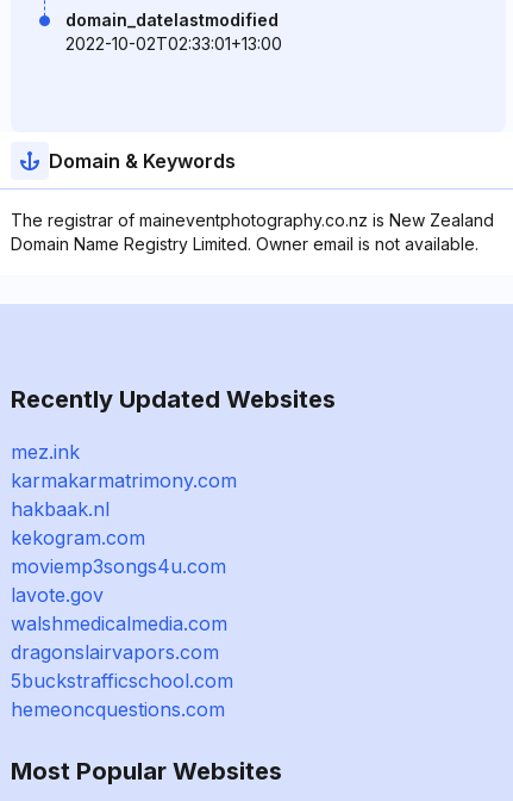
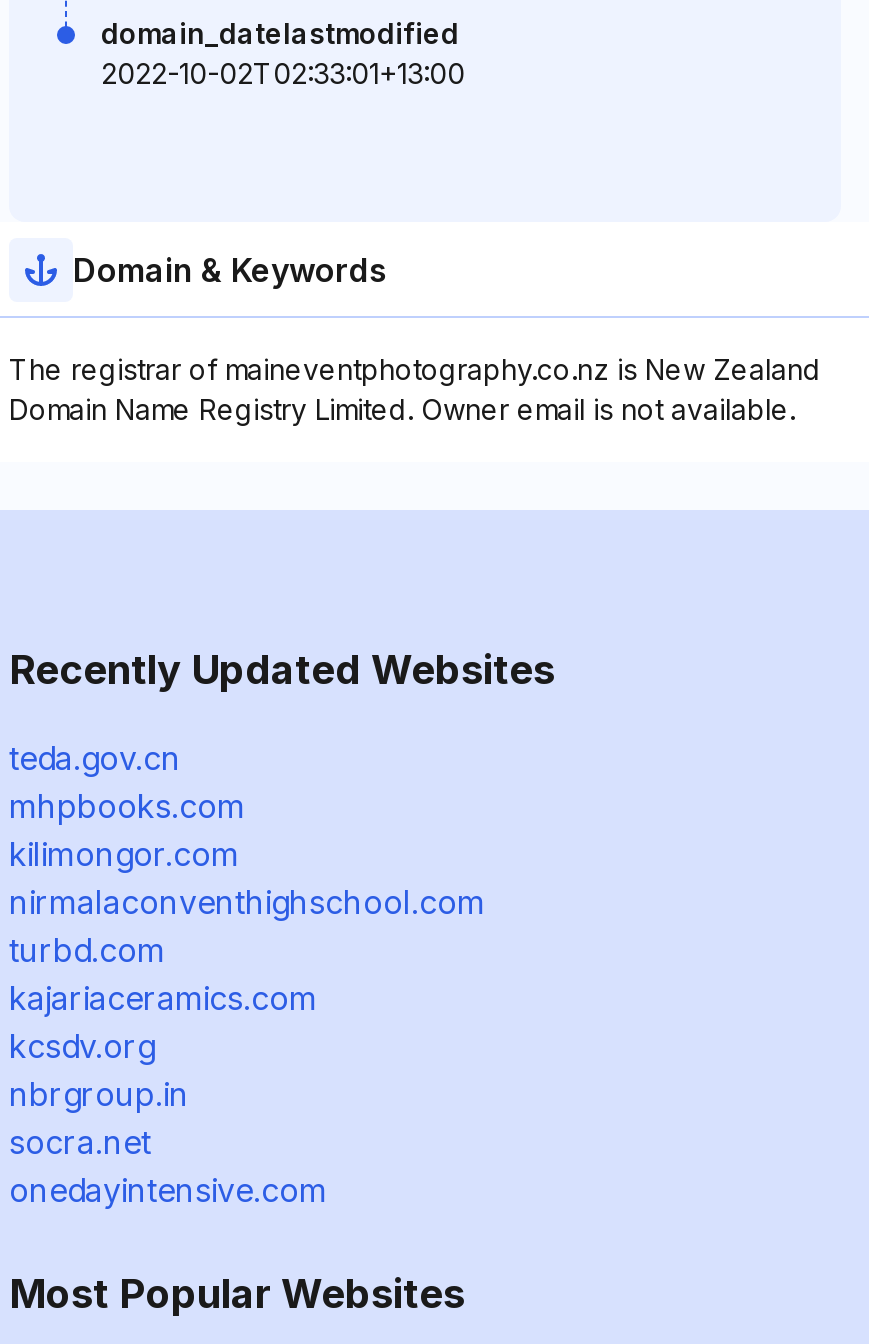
- mez.ink
- karmakarmatrimony.com
- hakbaak.nl
- kekogram.com
- moviemp3songs4u.com
- lavote.gov
- walshmedicalmedia.com
- dragonslairvapors.com
- 5buckstrafficschool.com
- hemeoncquestions.com
+ teda.gov.cn
+ mhpbooks.com
+ kilimongor.com
+ nirmalaconventhighschool.com
+ turbd.com
+ kajariaceramics.com
+ kcsdv.org
+ nbrgroup.in
+ socra.net
+ onedayintensive.com
